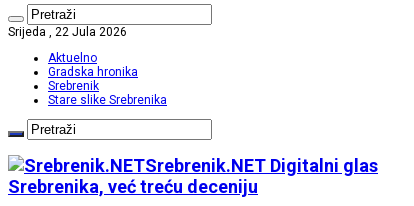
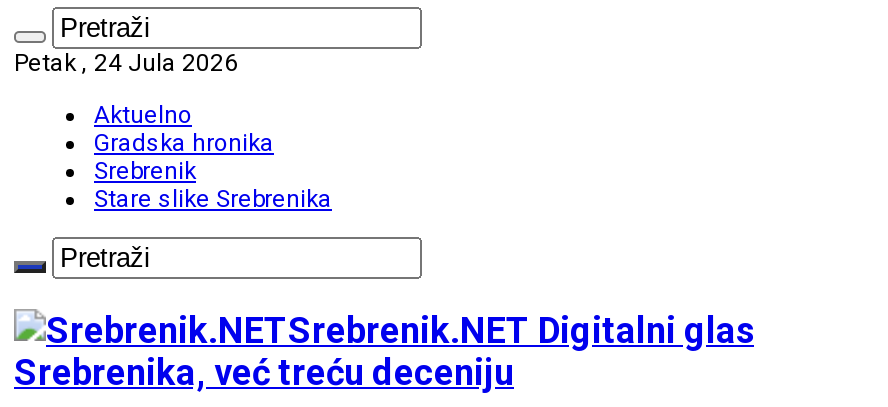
- Srijeda , 22 Jula 2026
+ Petak , 24 Jula 2026
